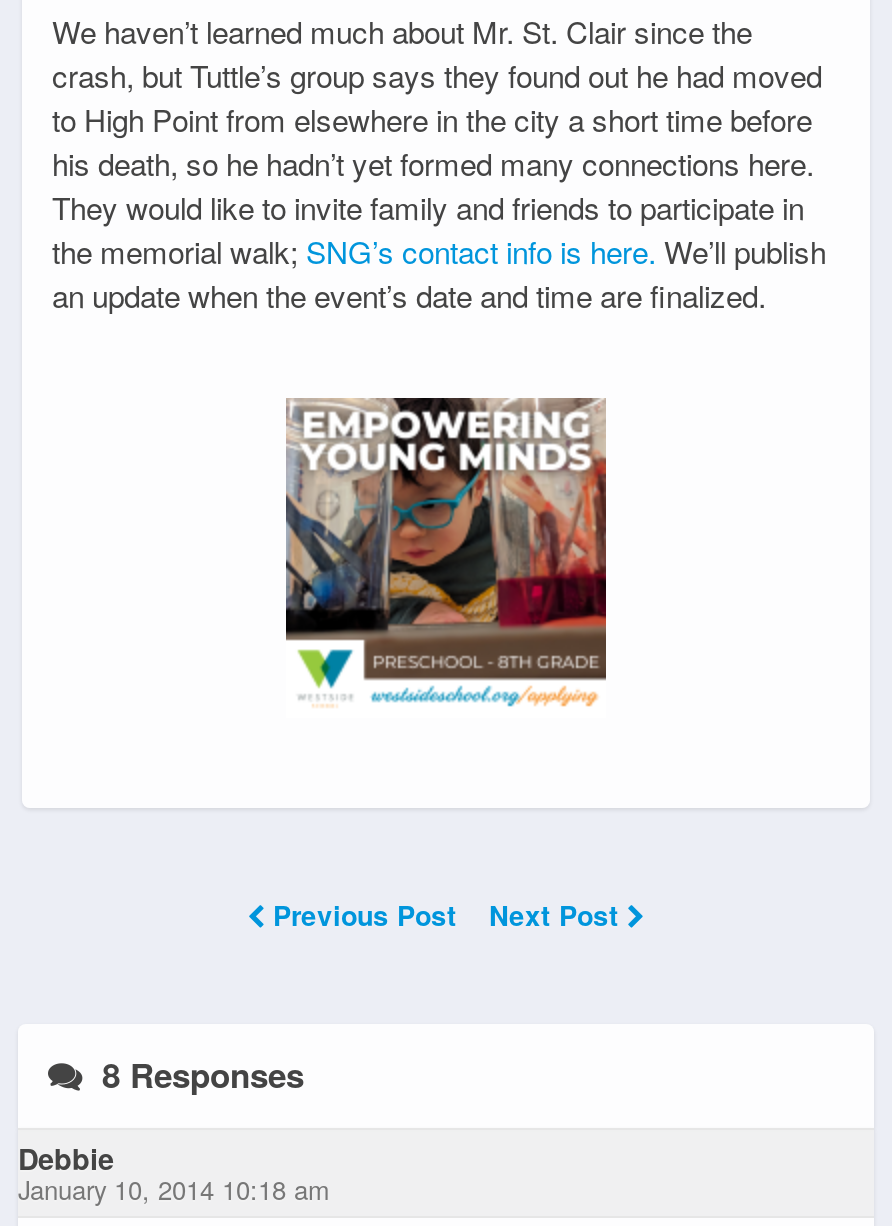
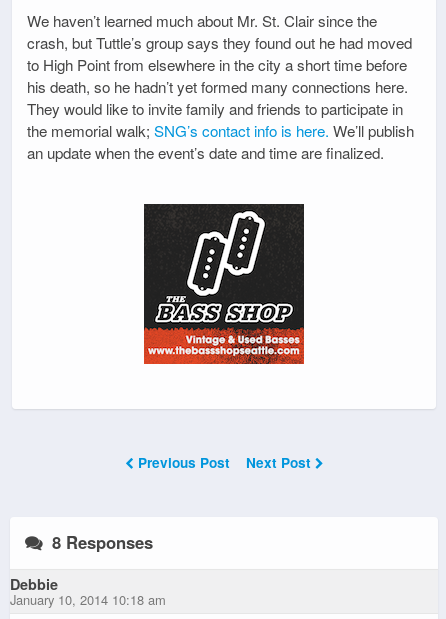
- [image]
+ [image]
